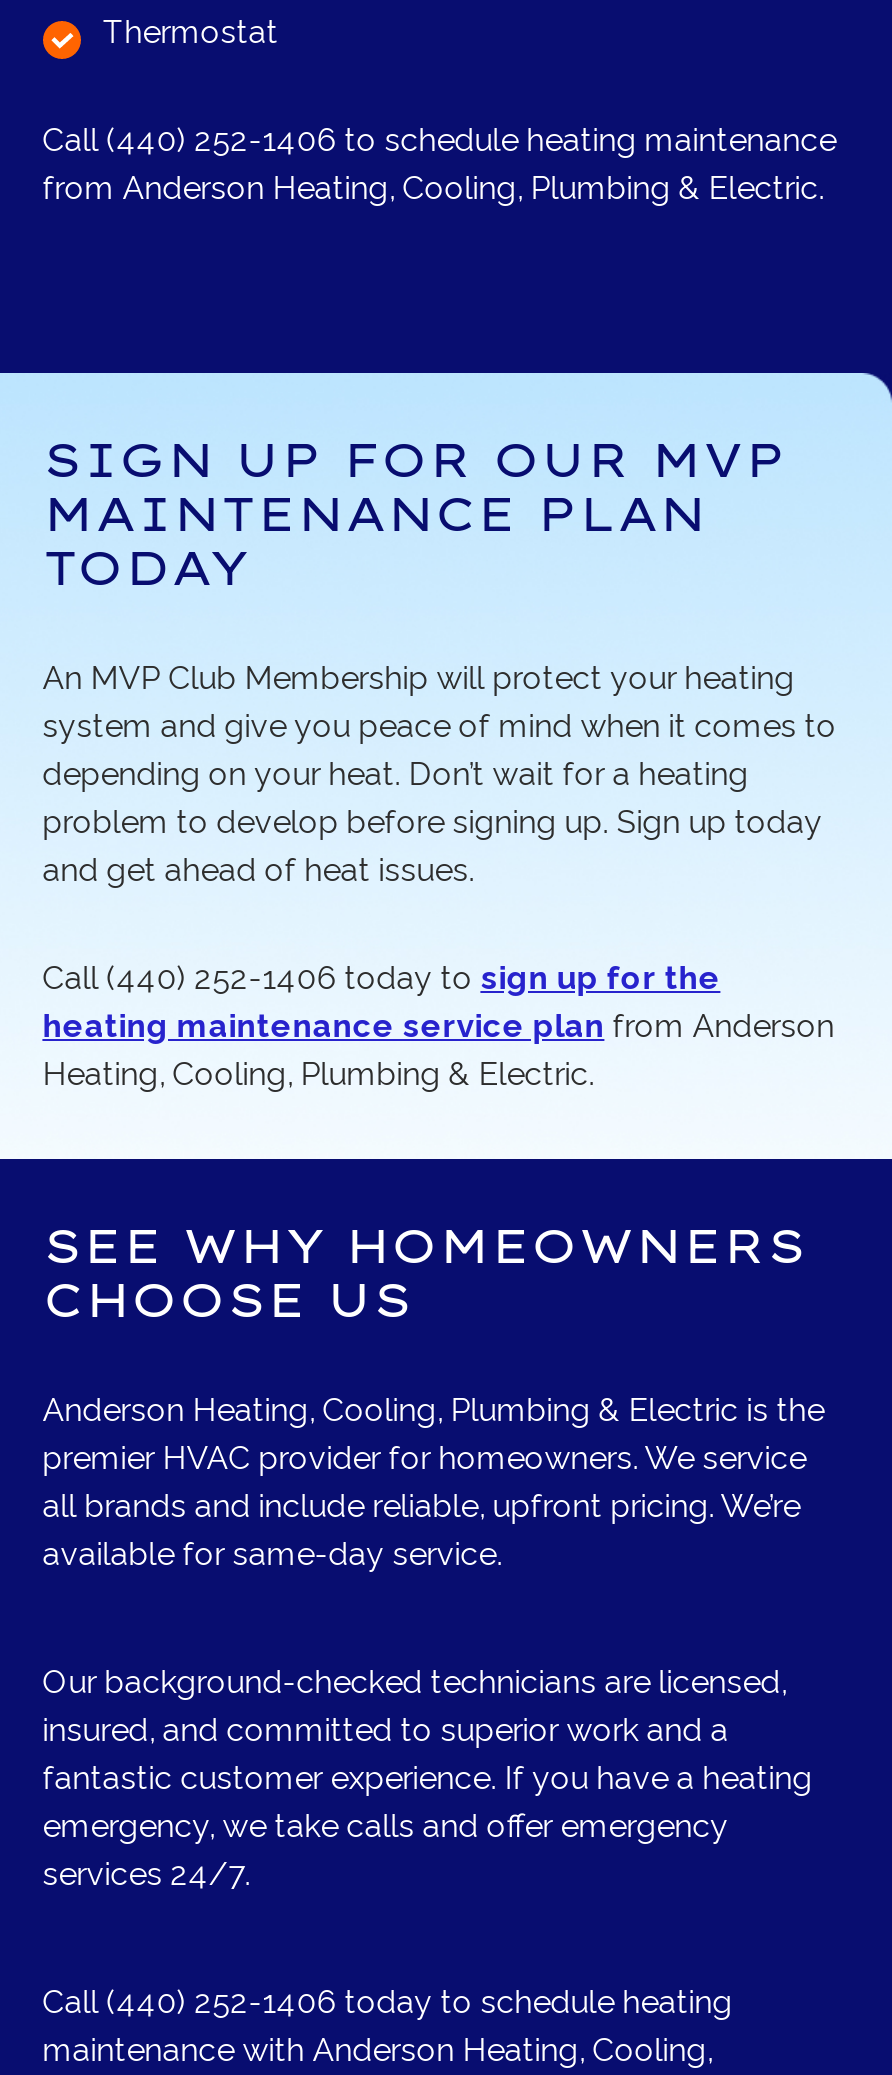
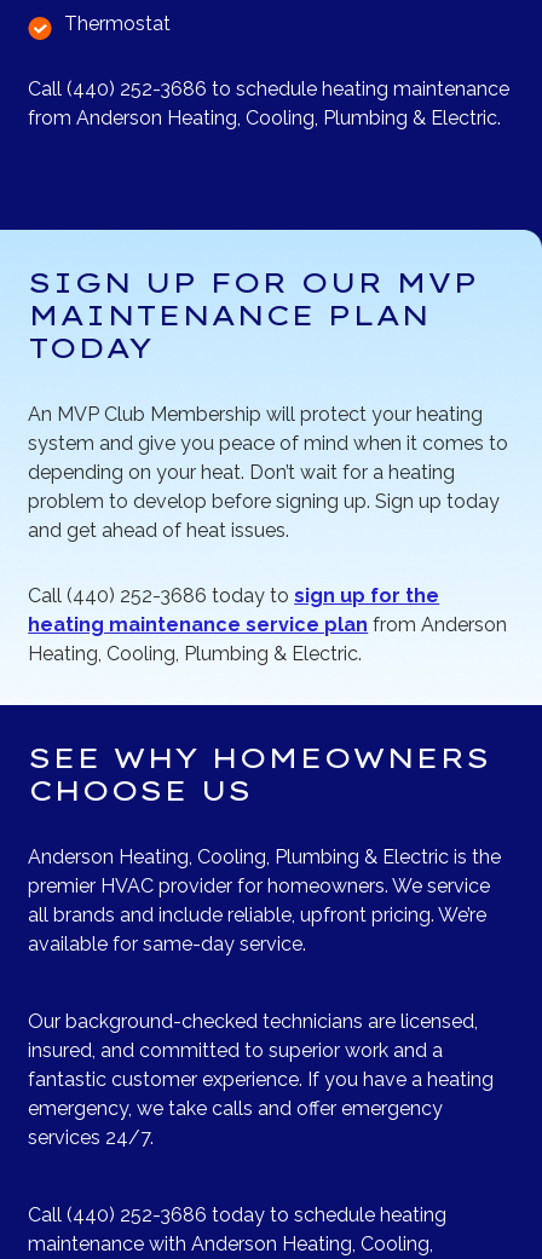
- Call (440) 252-1406 to schedule heating maintenance
+ Call (440) 252-3686 to schedule heating maintenance

- Call (440) 252-1406 today to sign up for the
+ Call (440) 252-3686 today to sign up for the

- Call (440) 252-1406 today to schedule heating
+ Call (440) 252-3686 today to schedule heating
